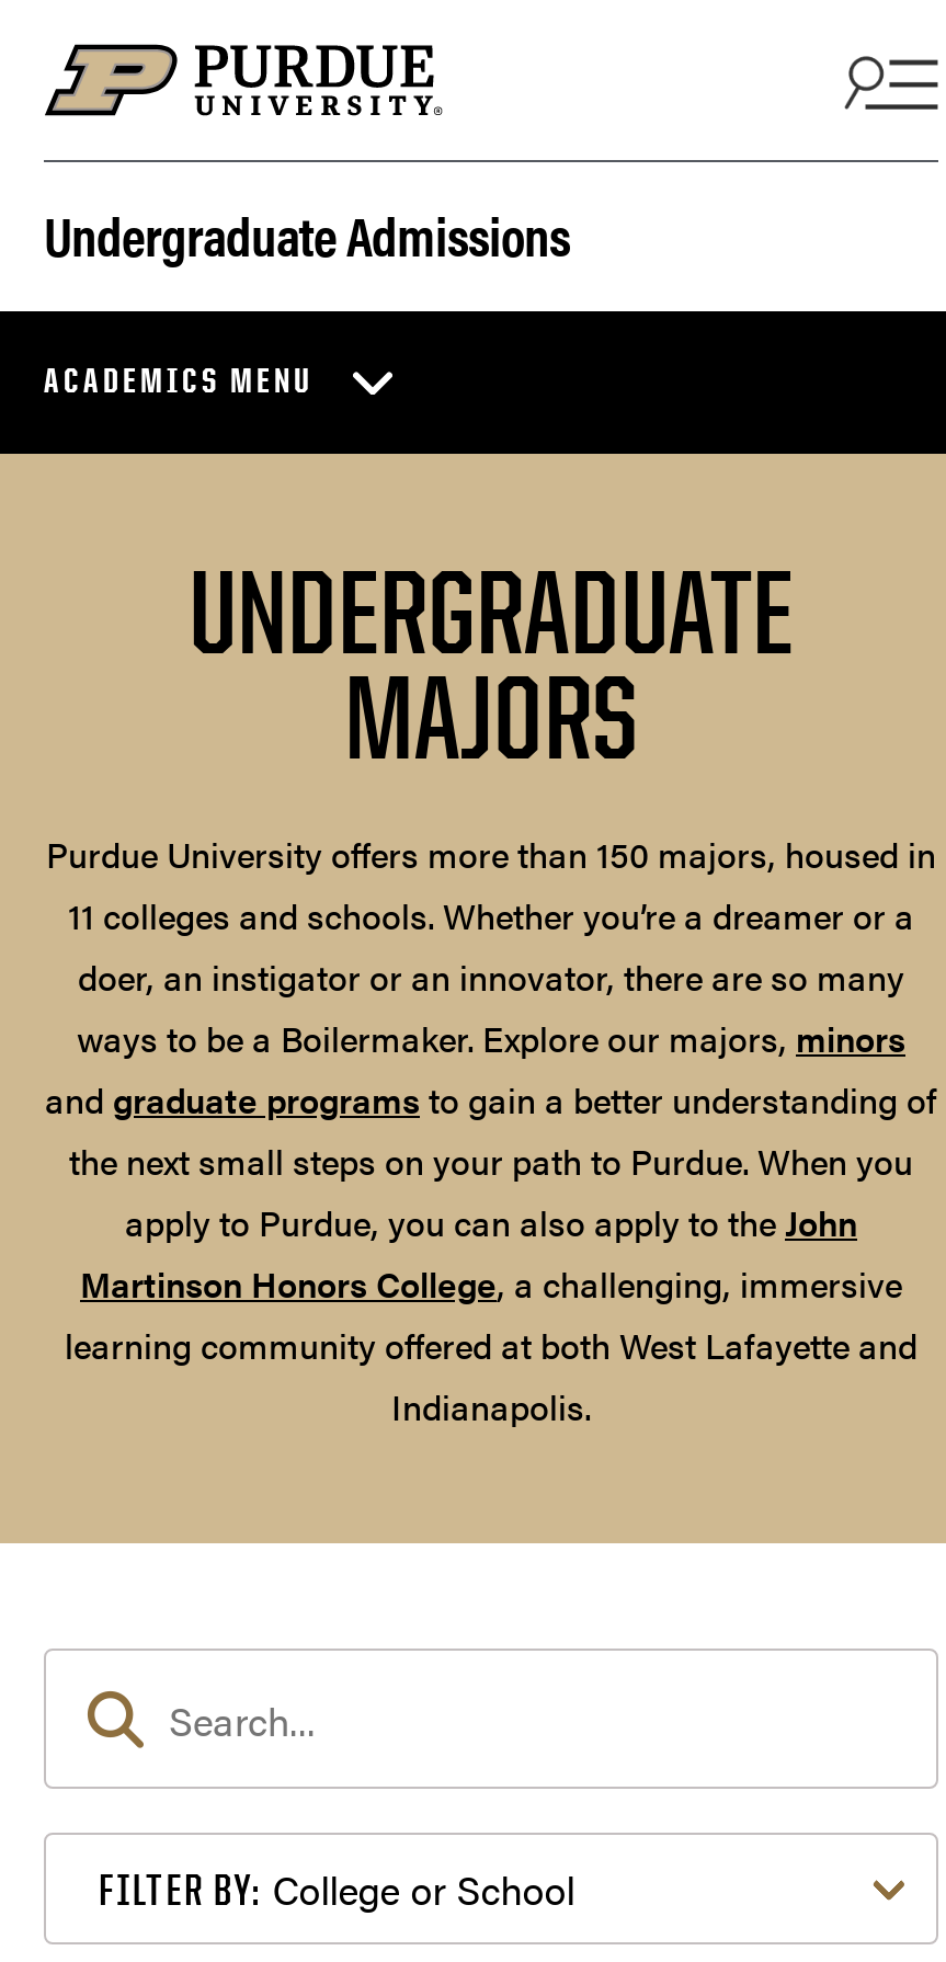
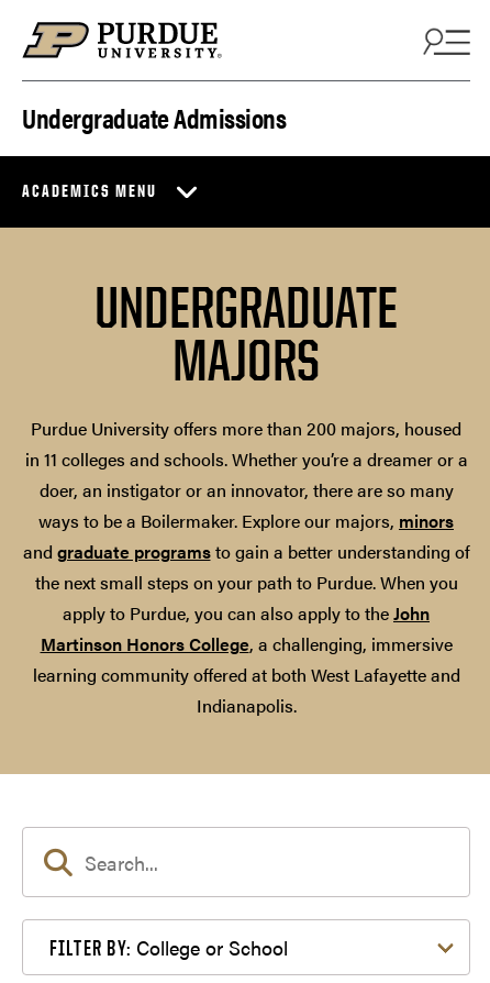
- Purdue University offers more than 150 majors, housed in
- 11 colleges and schools. Whether you’re a dreamer or a
+ Purdue University offers more than 200 majors, housed
+ in 11 colleges and schools. Whether you’re a dreamer or a
